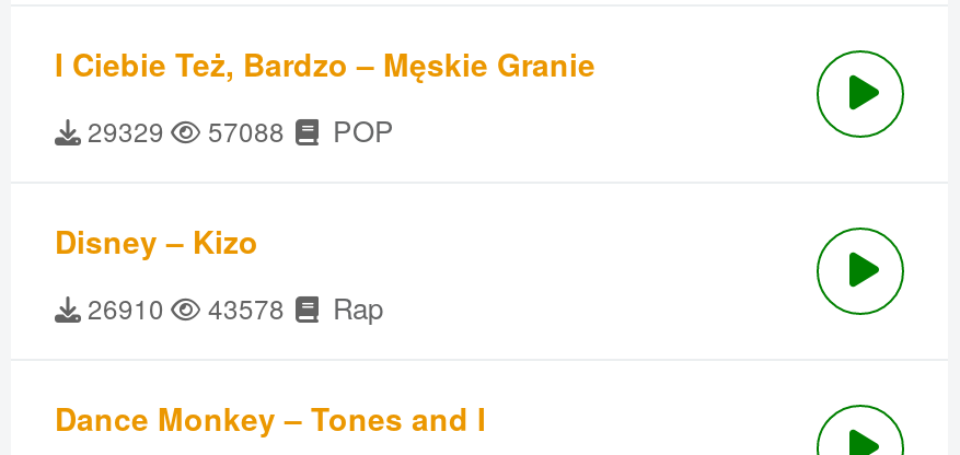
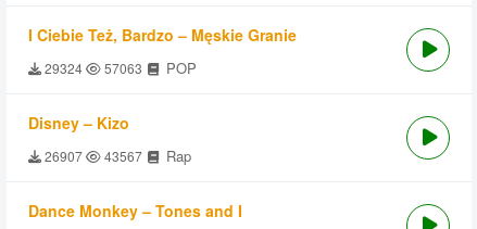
- 29329
+ 29324

- 57088
+ 57063

- 26910
+ 26907

- 43578
+ 43567
